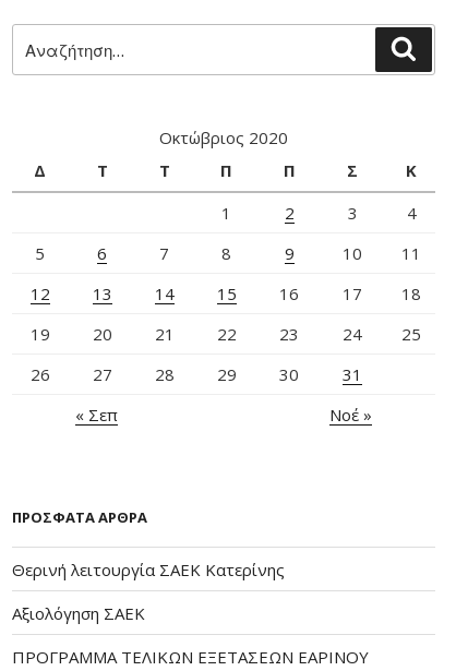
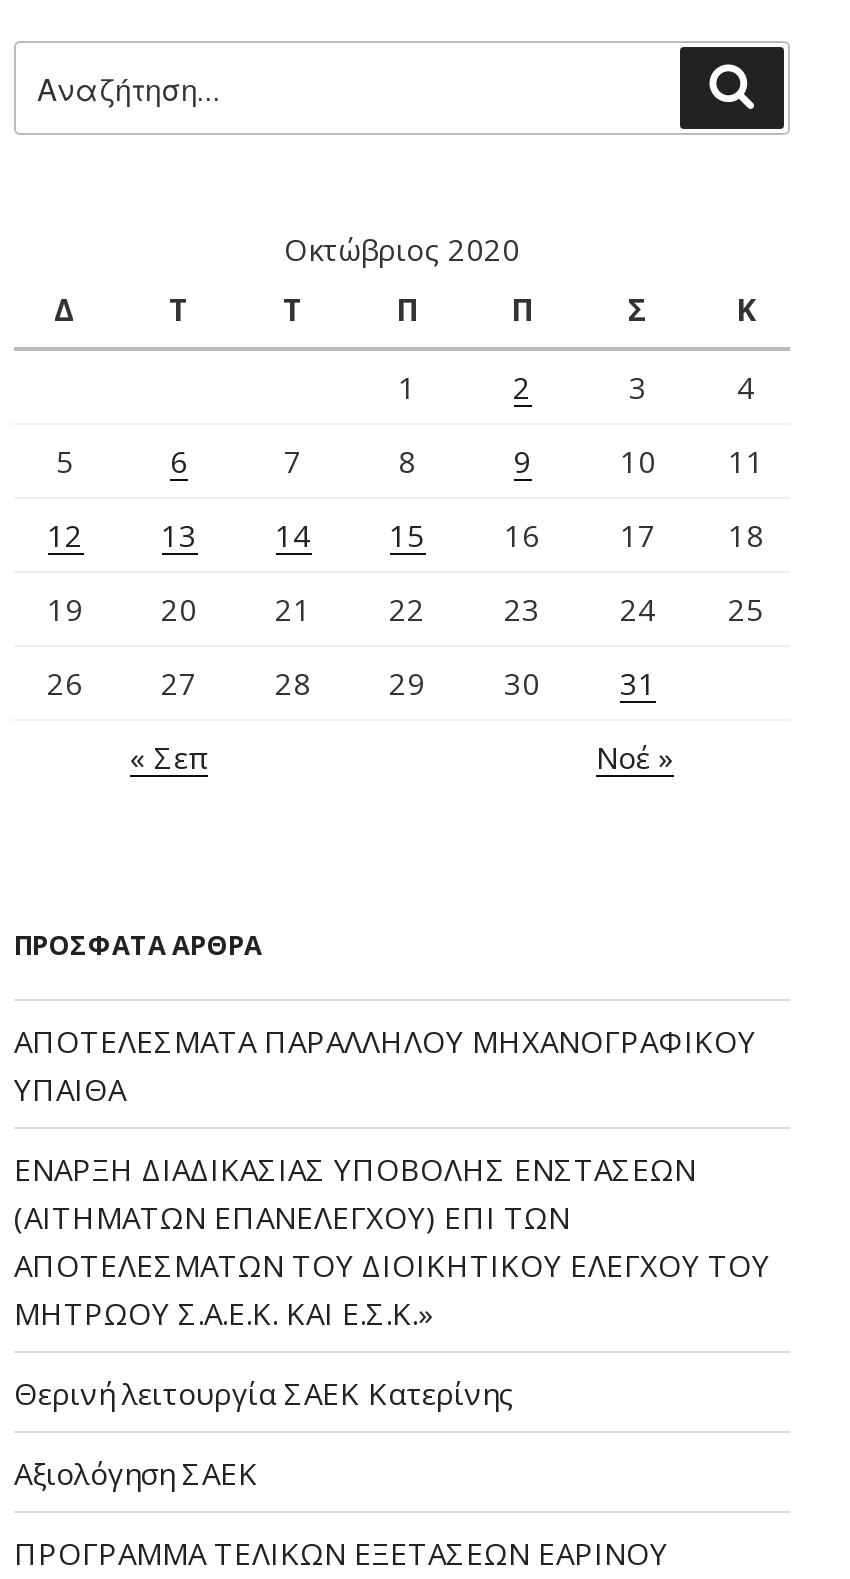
+ ΑΠΟΤΕΛΕΣΜΑΤΑ ΠΑΡΑΛΛΗΛΟΥ ΜΗΧΑΝΟΓΡΑΦΙΚΟΥ
+ ΥΠΑΙΘΑ
+ ΕΝΑΡΞΗ ΔΙΑΔΙΚΑΣΙΑΣ ΥΠΟΒΟΛΗΣ ΕΝΣΤΑΣΕΩΝ
+ (ΑΙΤΗΜΑΤΩΝ ΕΠΑΝΕΛΕΓΧΟΥ) ΕΠΙ ΤΩΝ
+ ΑΠΟΤΕΛΕΣΜΑΤΩΝ ΤΟΥ ΔΙΟΙΚΗΤΙΚΟΥ ΕΛΕΓΧΟΥ ΤΟΥ
+ ΜΗΤΡΩΟΥ Σ.Α.Ε.Κ. ΚΑΙ Ε.Σ.Κ.»
